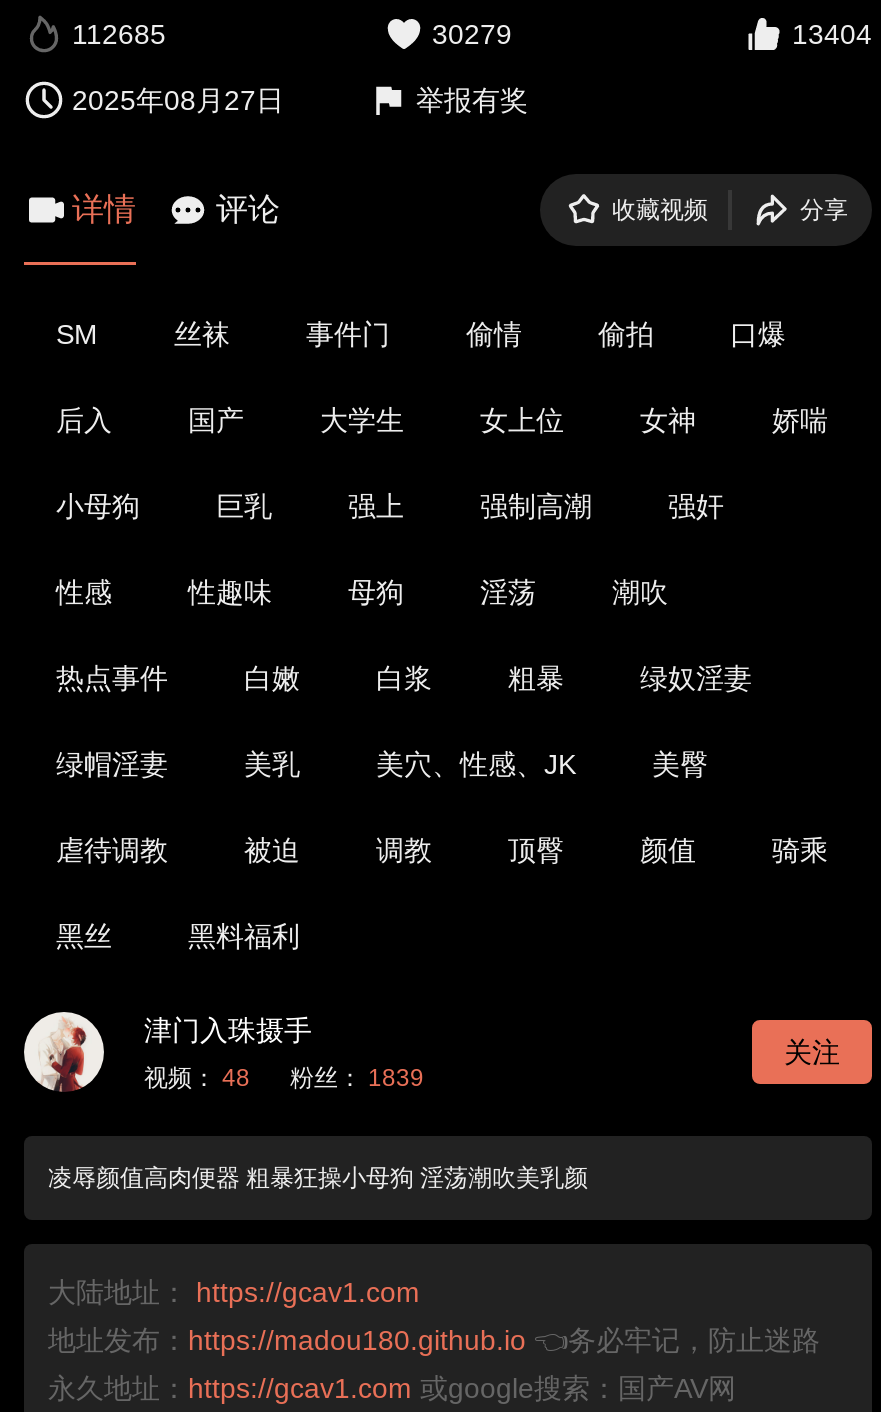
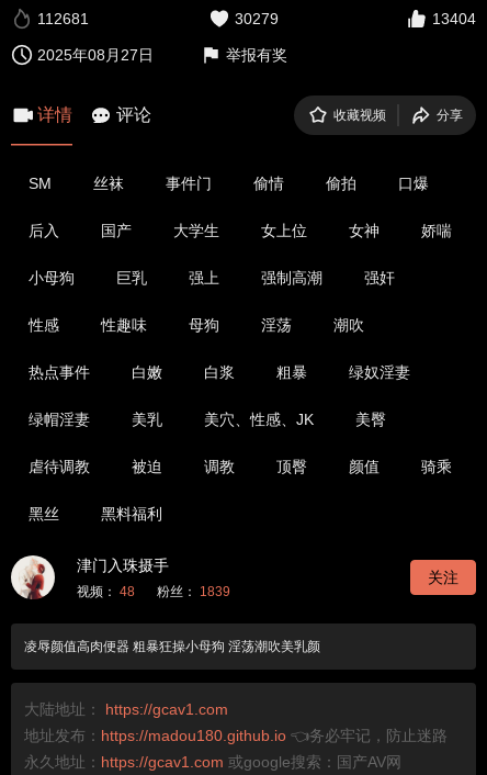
- 112685
+ 112681
